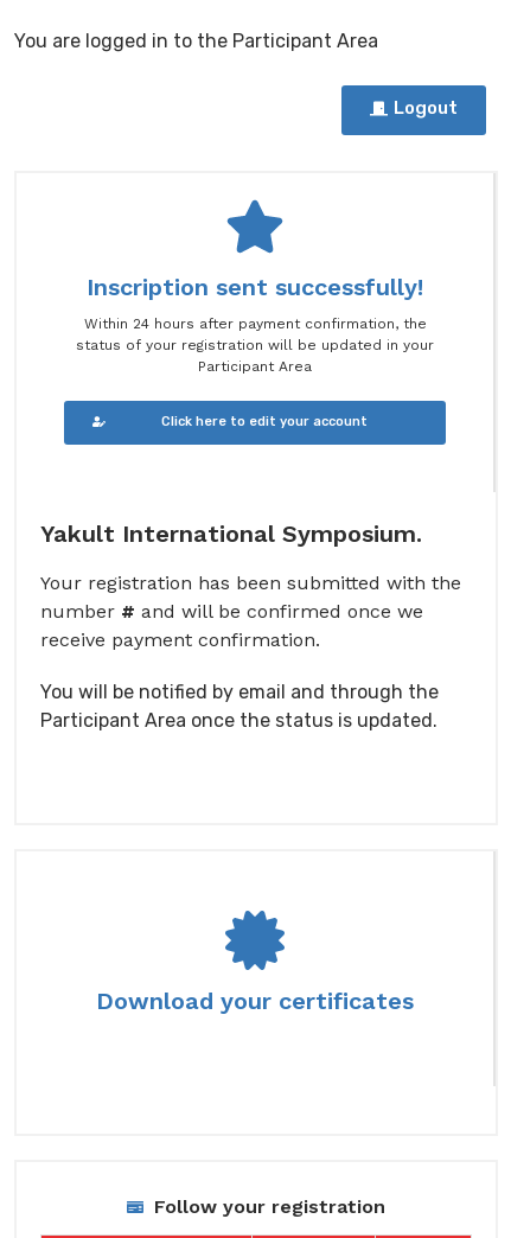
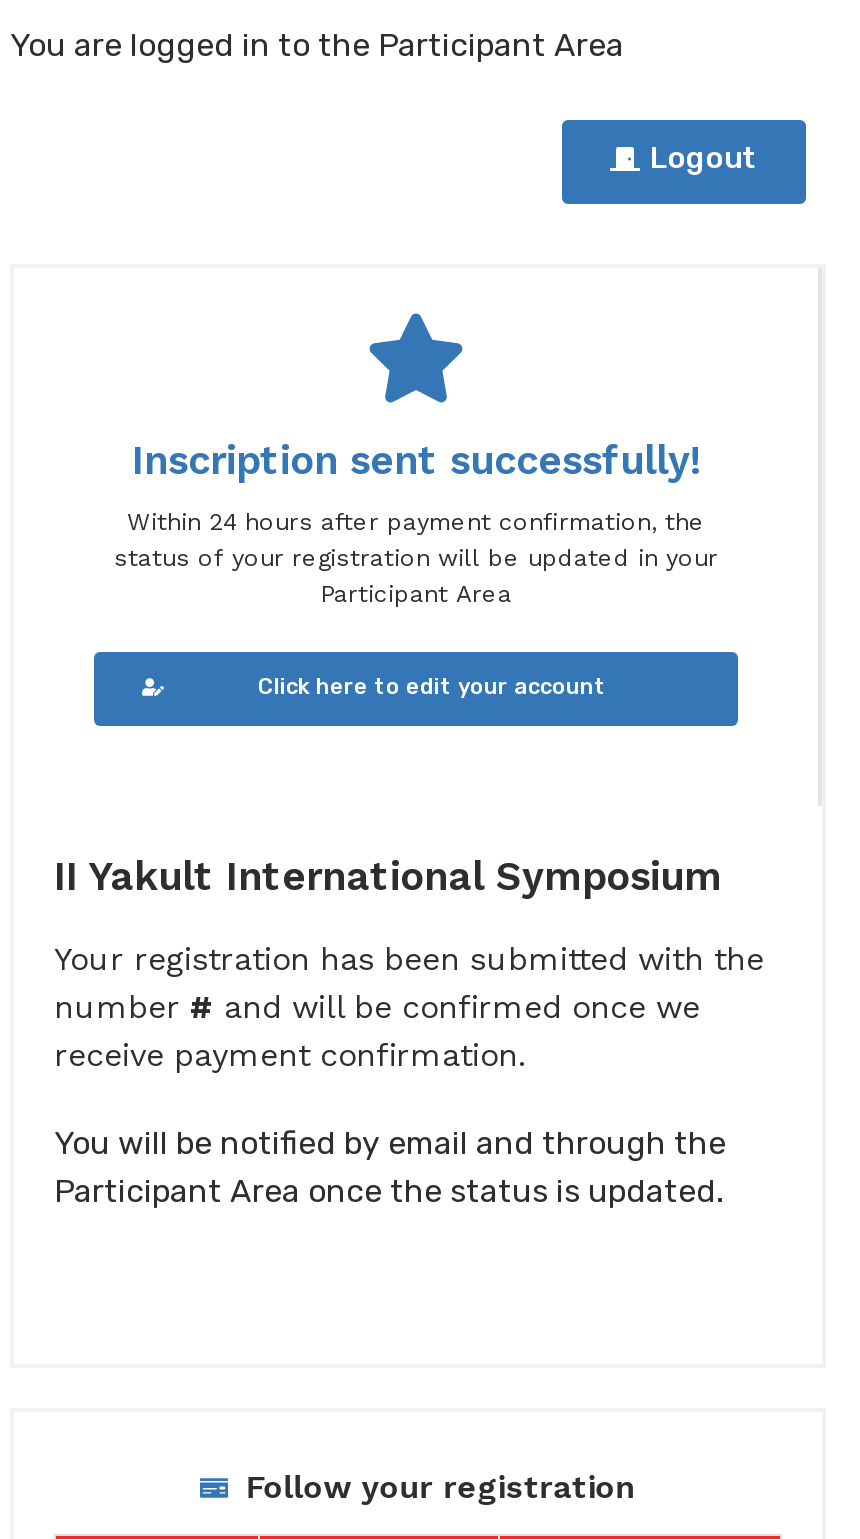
- Yakult International Symposium.
+ II Yakult International Symposium

- [image]
- Download your certificates
